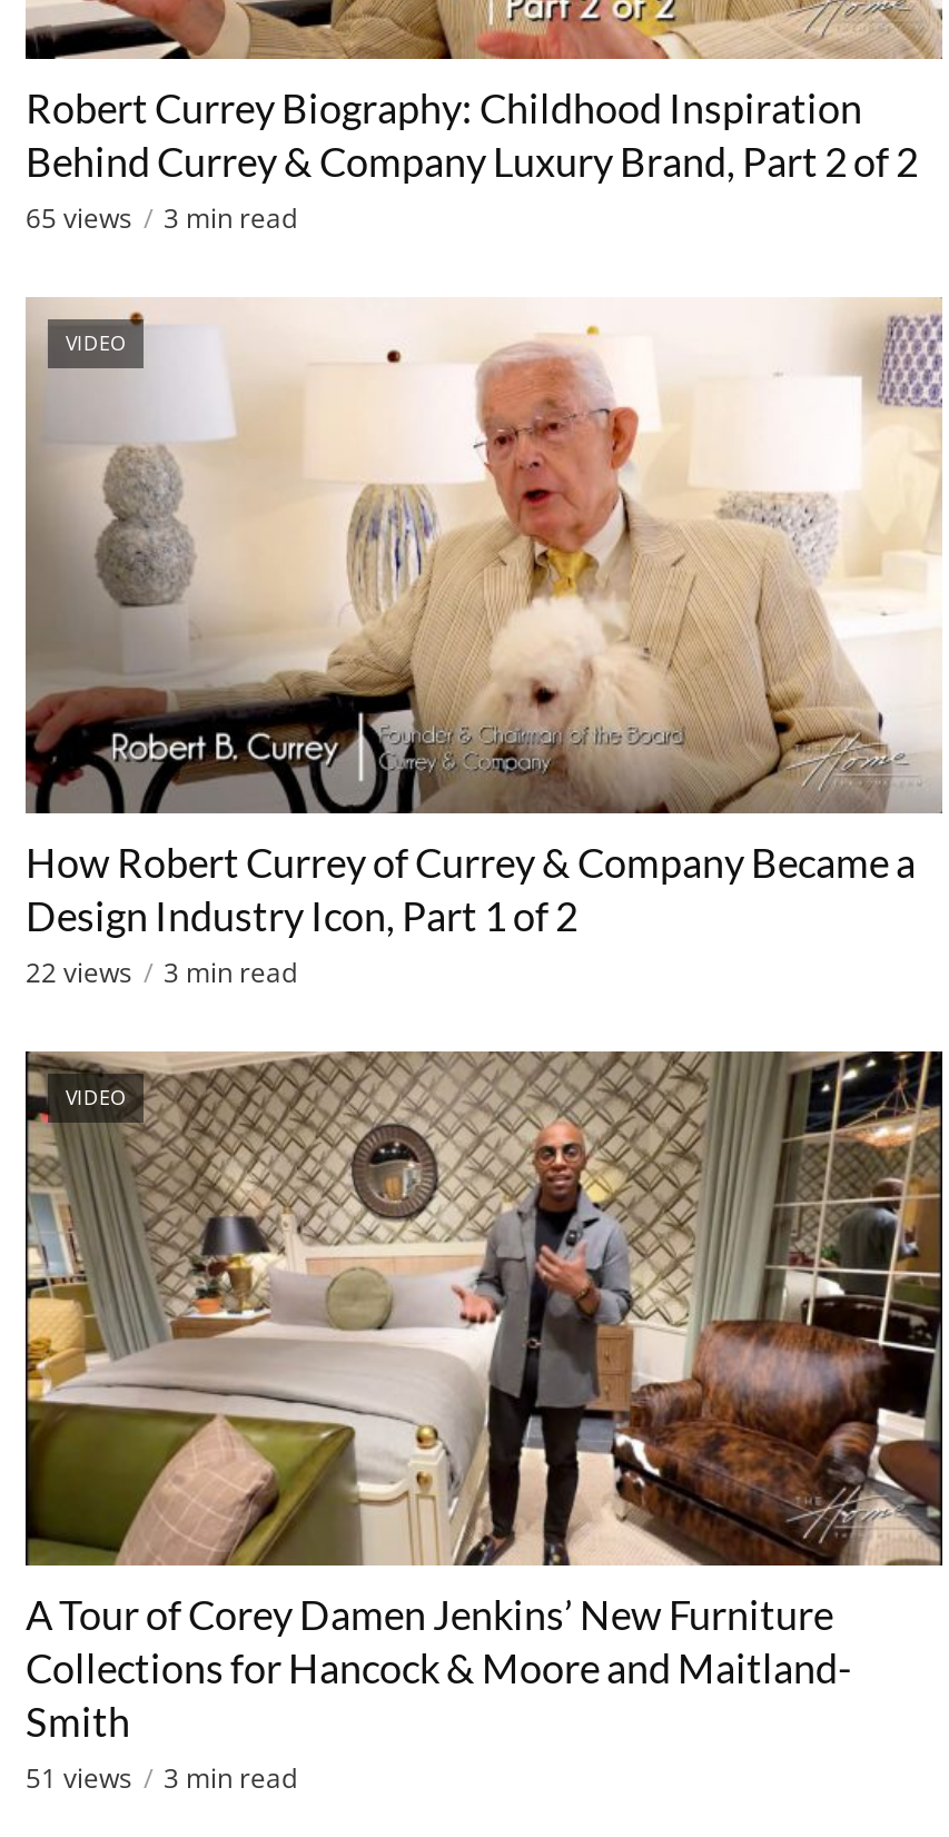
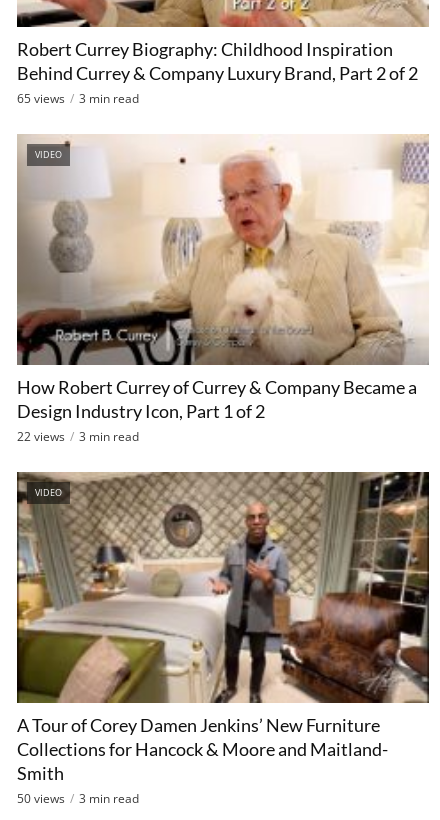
- 51 views 3 min read
+ 50 views 3 min read
